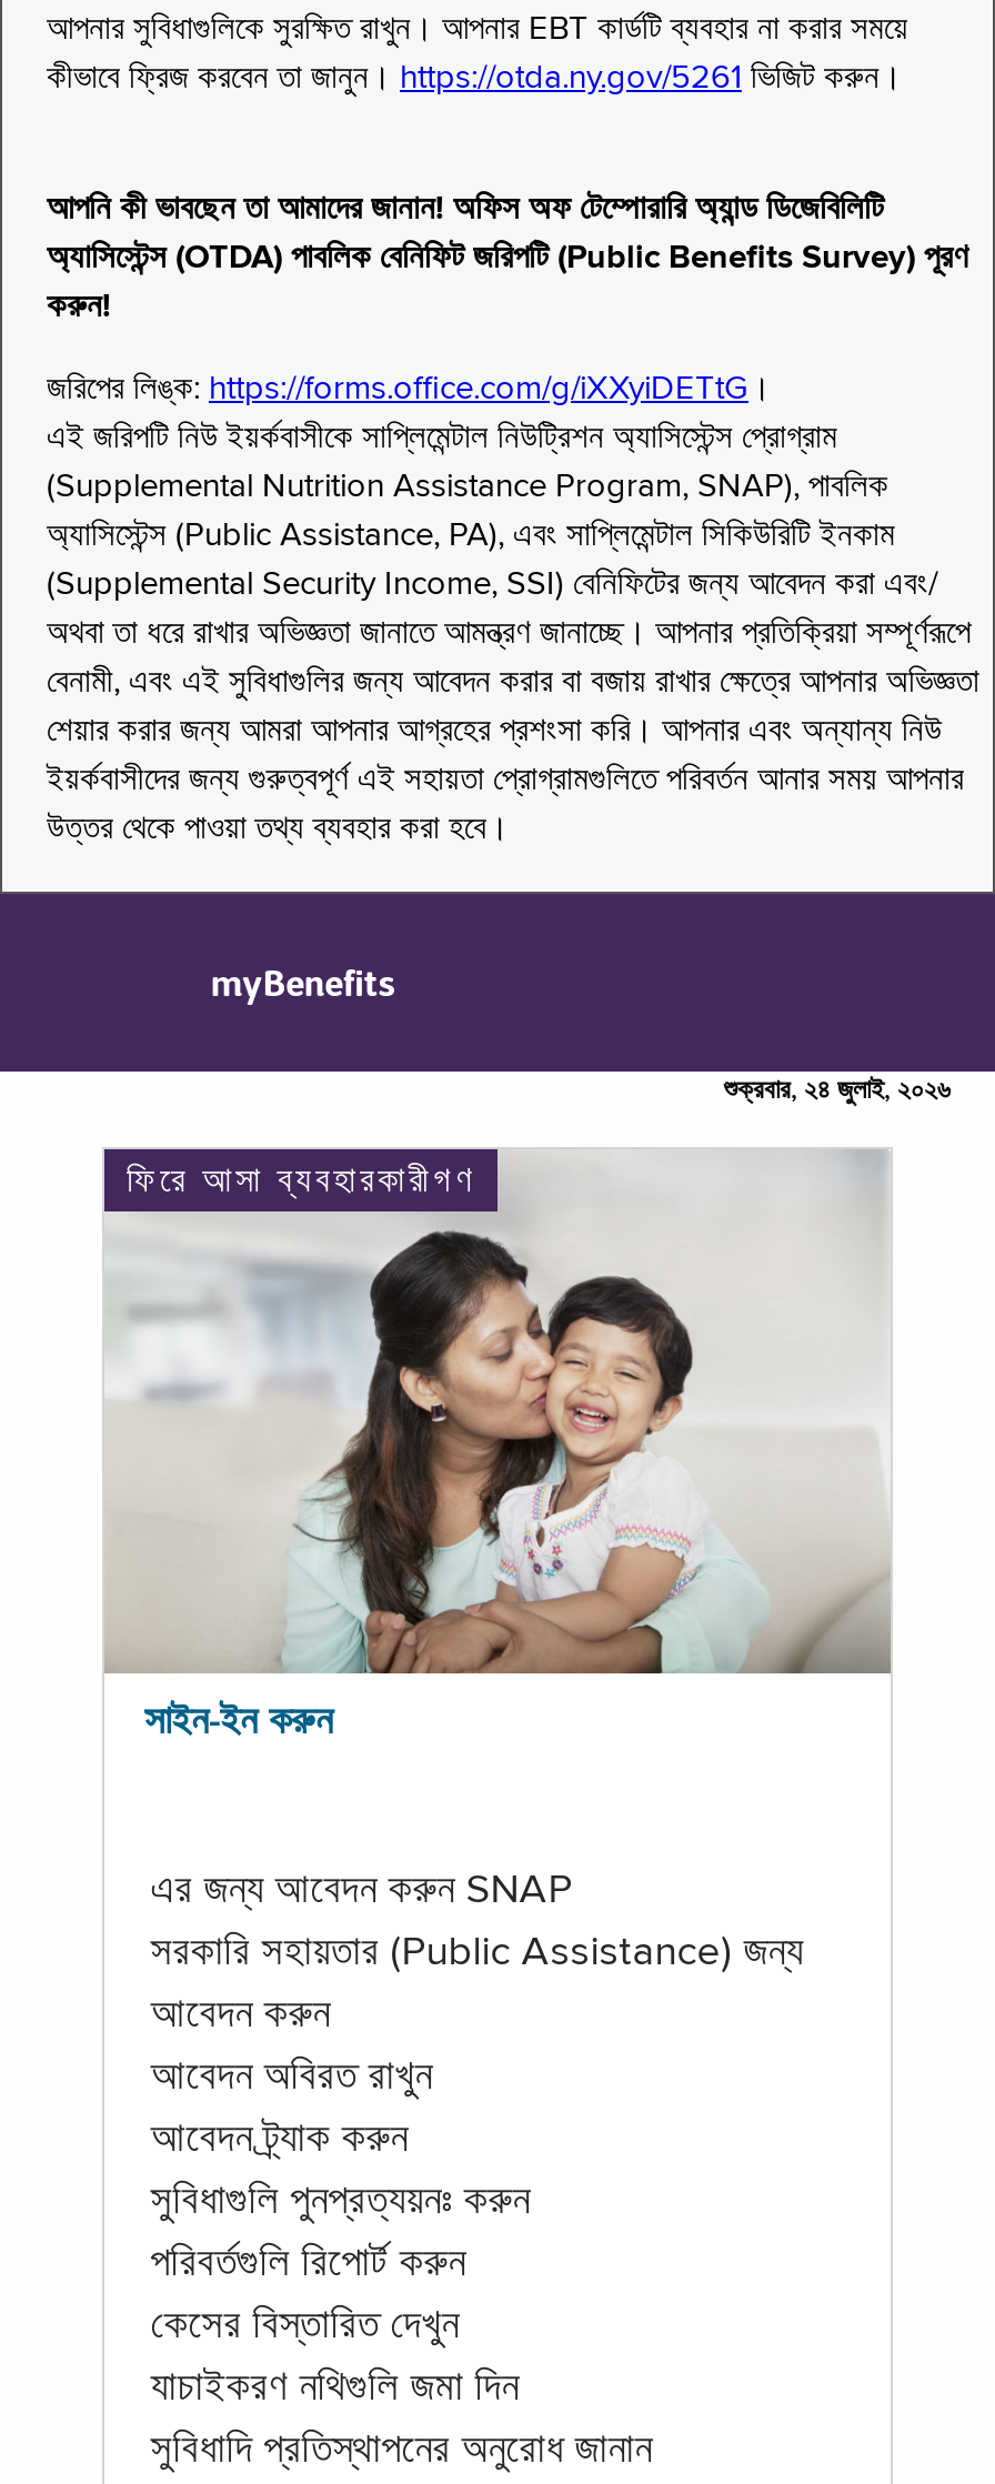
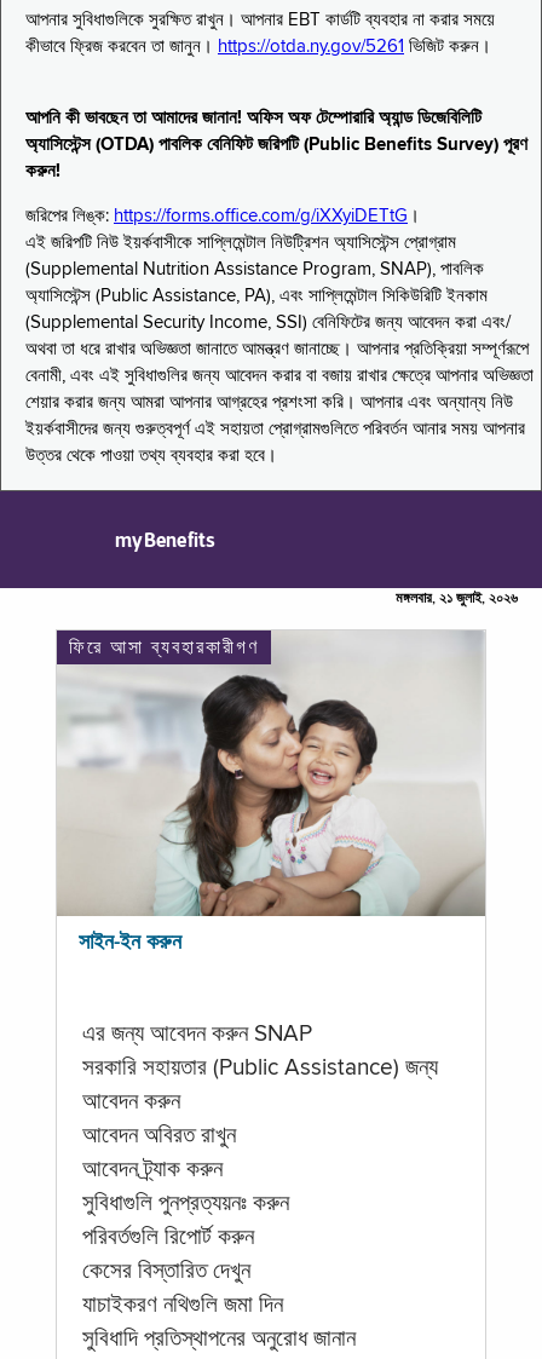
- শুক্রবার, ২৪ জুলাই, ২০২৬
+ মঙ্গলবার, ২১ জুলাই, ২০২৬
